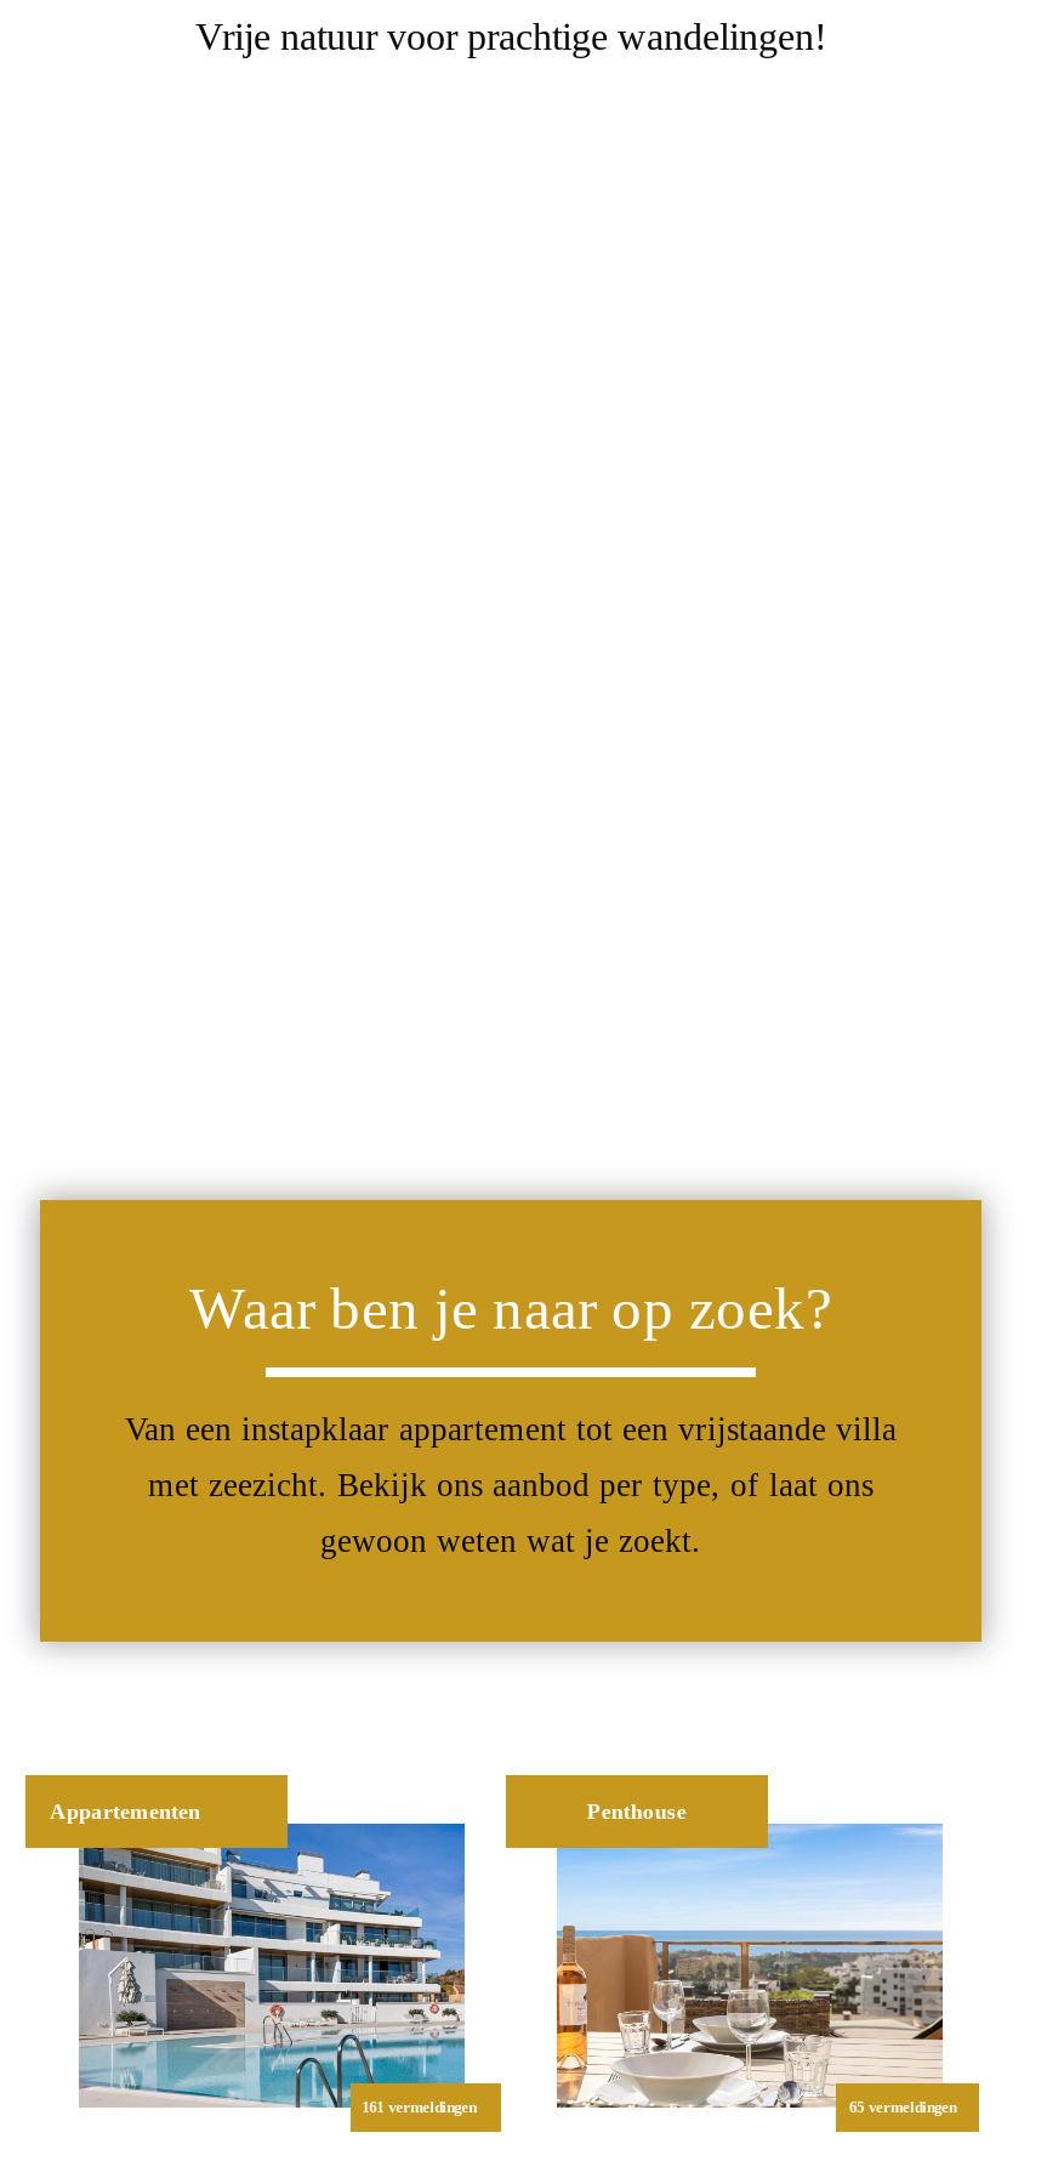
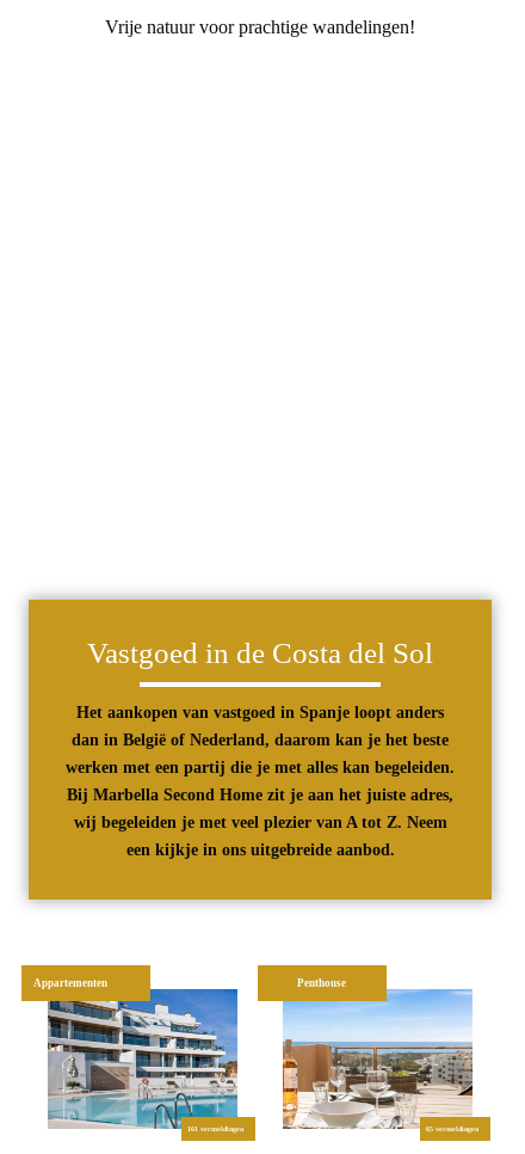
- Waar ben je naar op zoek?
- Van een instapklaar appartement tot een vrijstaande villa
- met zeezicht. Bekijk ons aanbod per type, of laat ons
- gewoon weten wat je zoekt.
+ Vastgoed in de Costa del Sol
+ Het aankopen van vastgoed in Spanje loopt anders
+ dan in België of Nederland, daarom kan je het beste
+ werken met een partij die je met alles kan begeleiden.
+ Bij Marbella Second Home zit je aan het juiste adres,
+ wij begeleiden je met veel plezier van A tot Z. Neem
+ een kijkje in ons uitgebreide aanbod.
